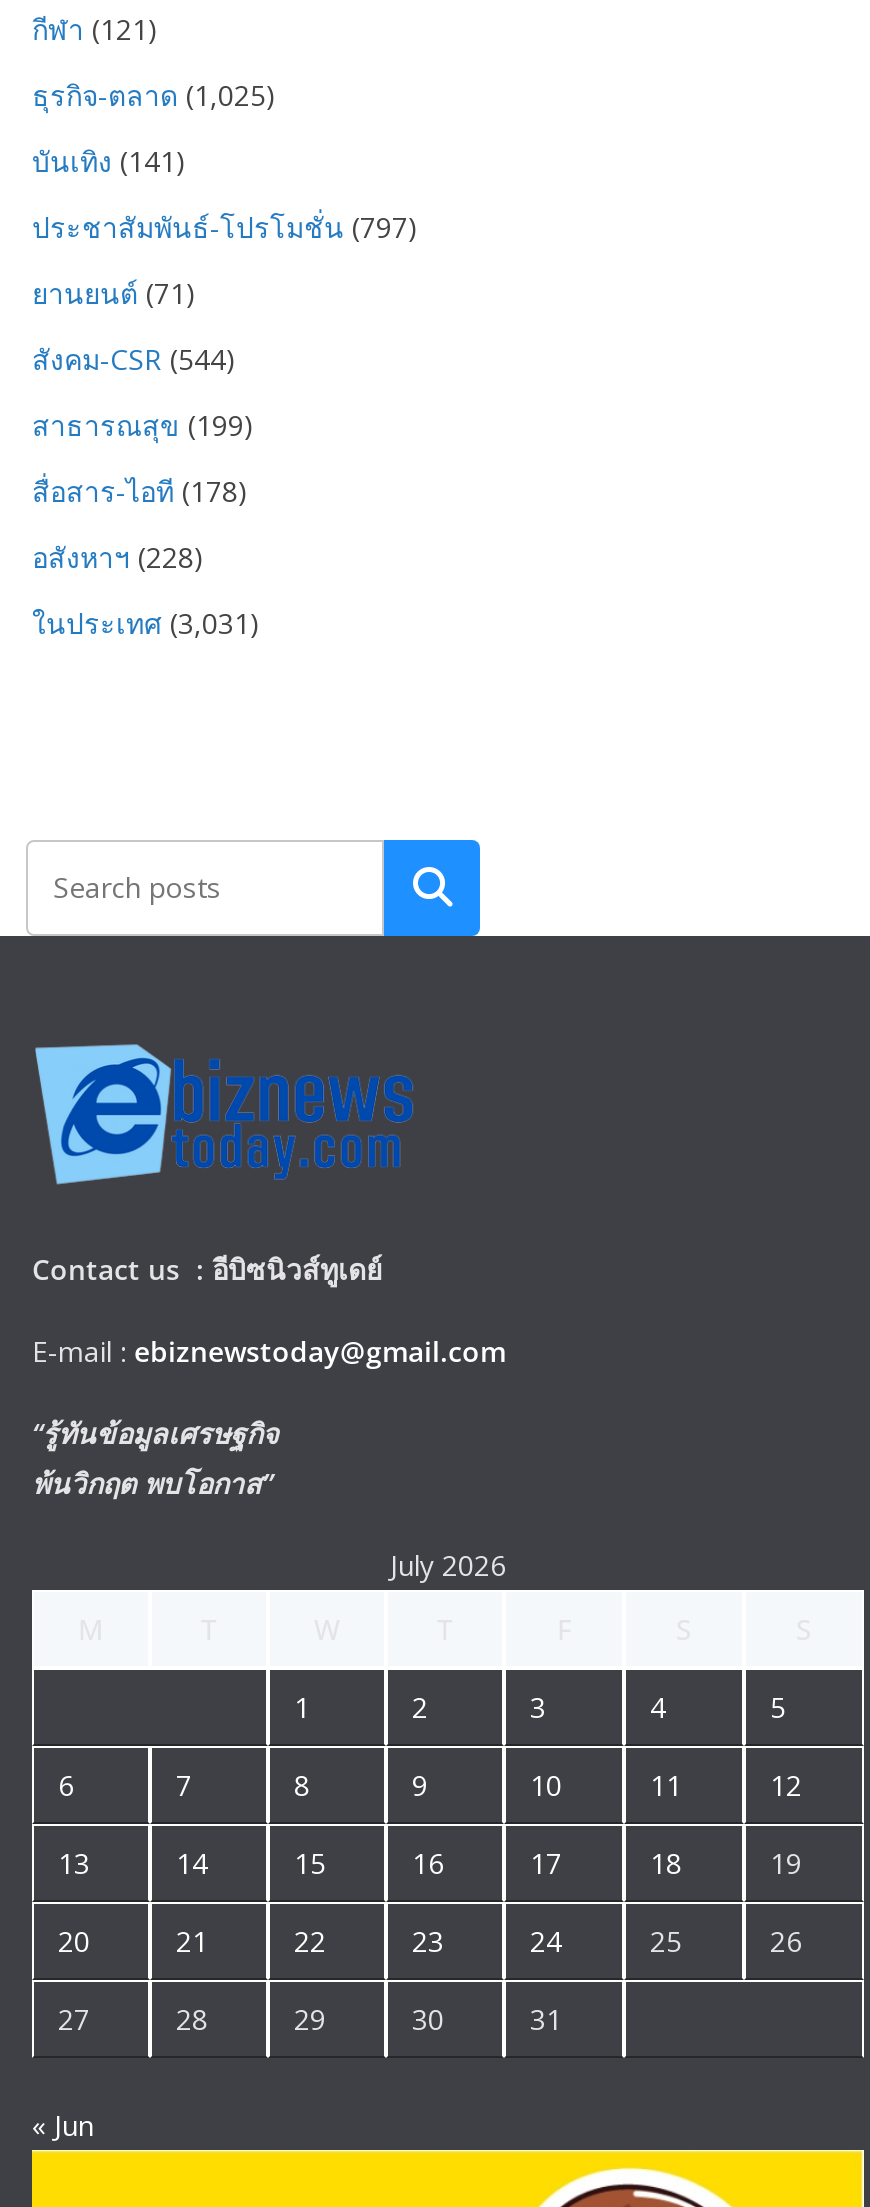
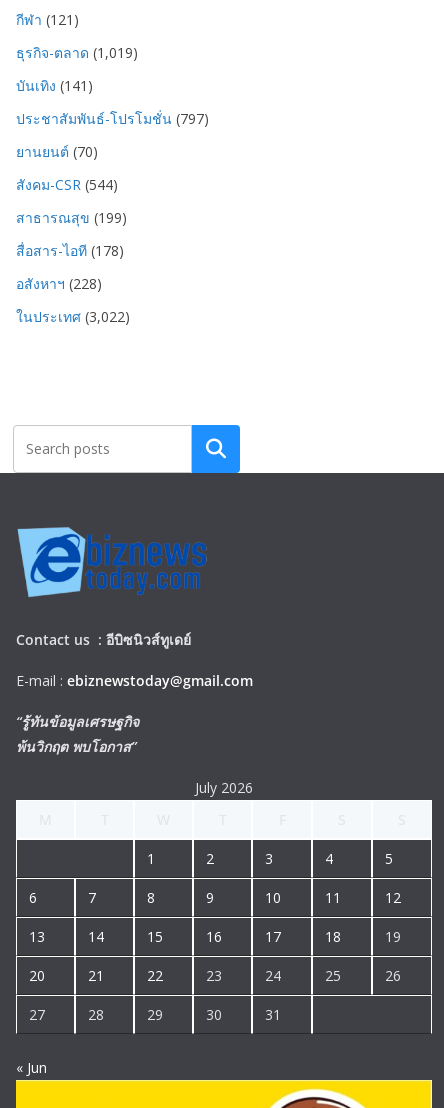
- ธุรกิจ-ตลาด(1,025)
+ ธุรกิจ-ตลาด(1,019)

- ยานยนต์(71)
+ ยานยนต์(70)

- ในประเทศ(3,031)
+ ในประเทศ(3,022)
